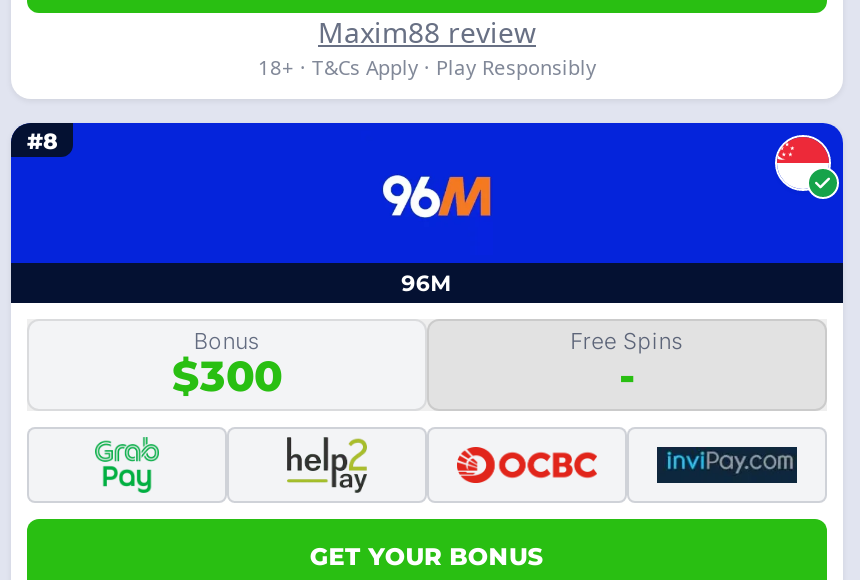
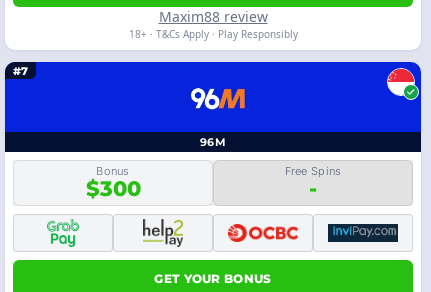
- #8
+ #7
